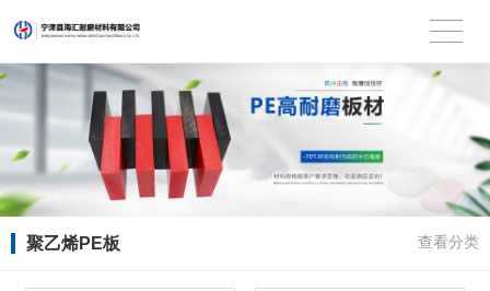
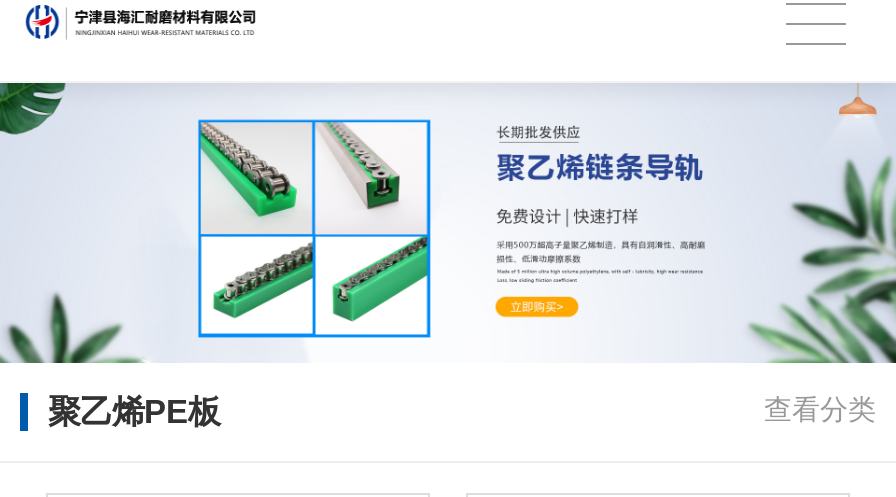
- [image]
+ [image]
